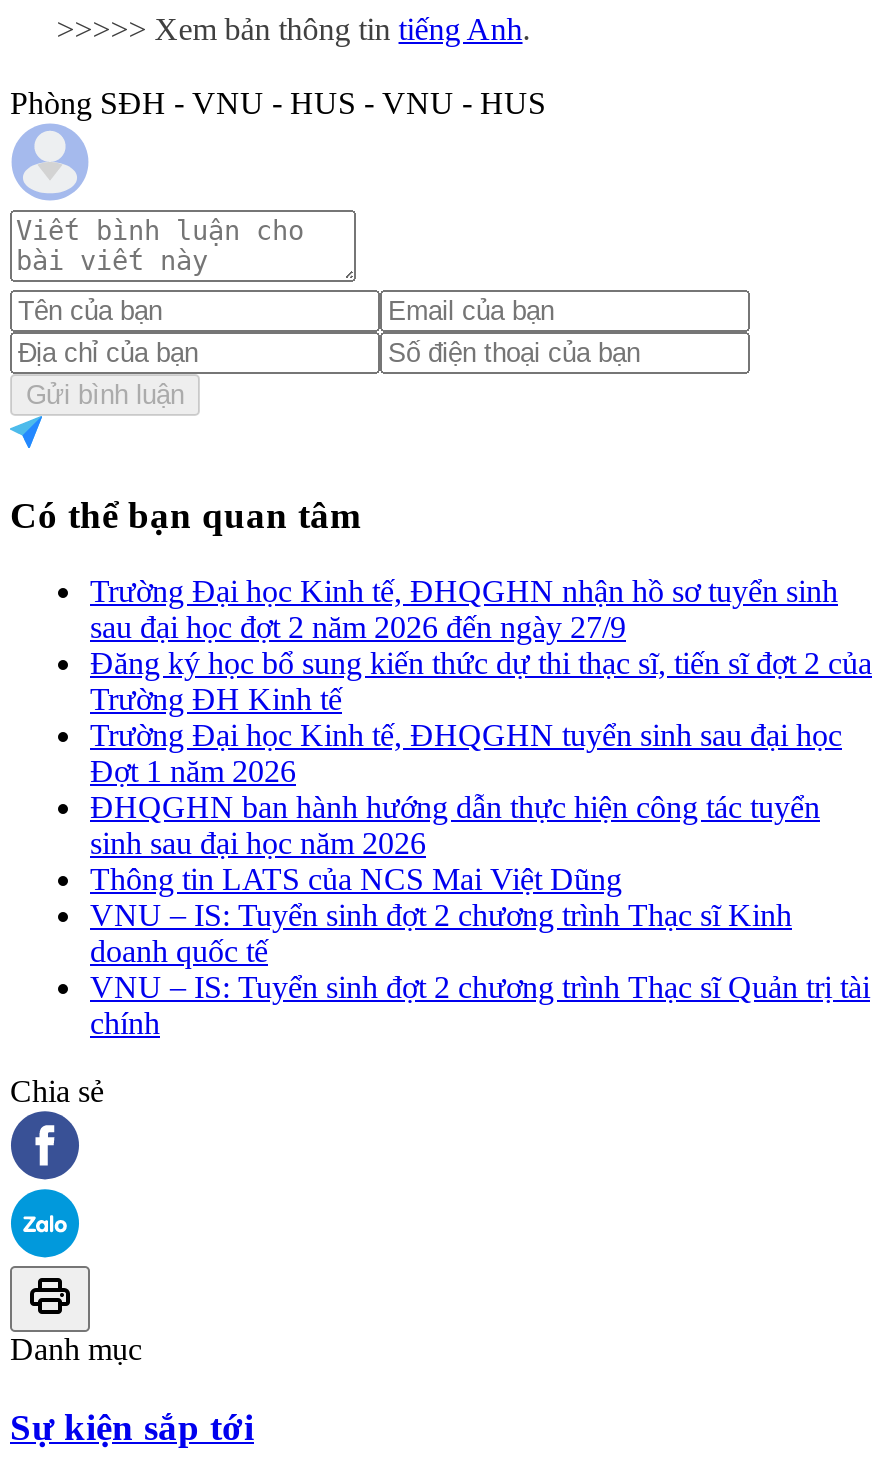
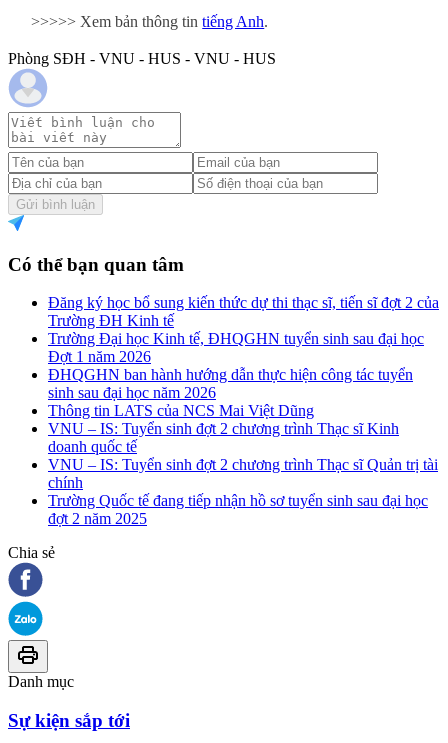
- Trường Đại học Kinh tế, ĐHQGHN nhận hồ sơ tuyển sinh
- sau đại học đợt 2 năm 2026 đến ngày 27/9

moved up: Đăng ký học bổ sung kiến thức dự thi thạc sĩ, tiến sĩ đợt 2 của | Trường ĐH Kinh tế | Trường Đại học Kinh tế, ĐHQGHN tuyển sinh sau đại học | ... | VNU – IS: Tuyển sinh đợt 2 chương trình Thạc sĩ Quản trị tài | chính

+ Trường Quốc tế đang tiếp nhận hồ sơ tuyển sinh sau đại học
+ đợt 2 năm 2025
